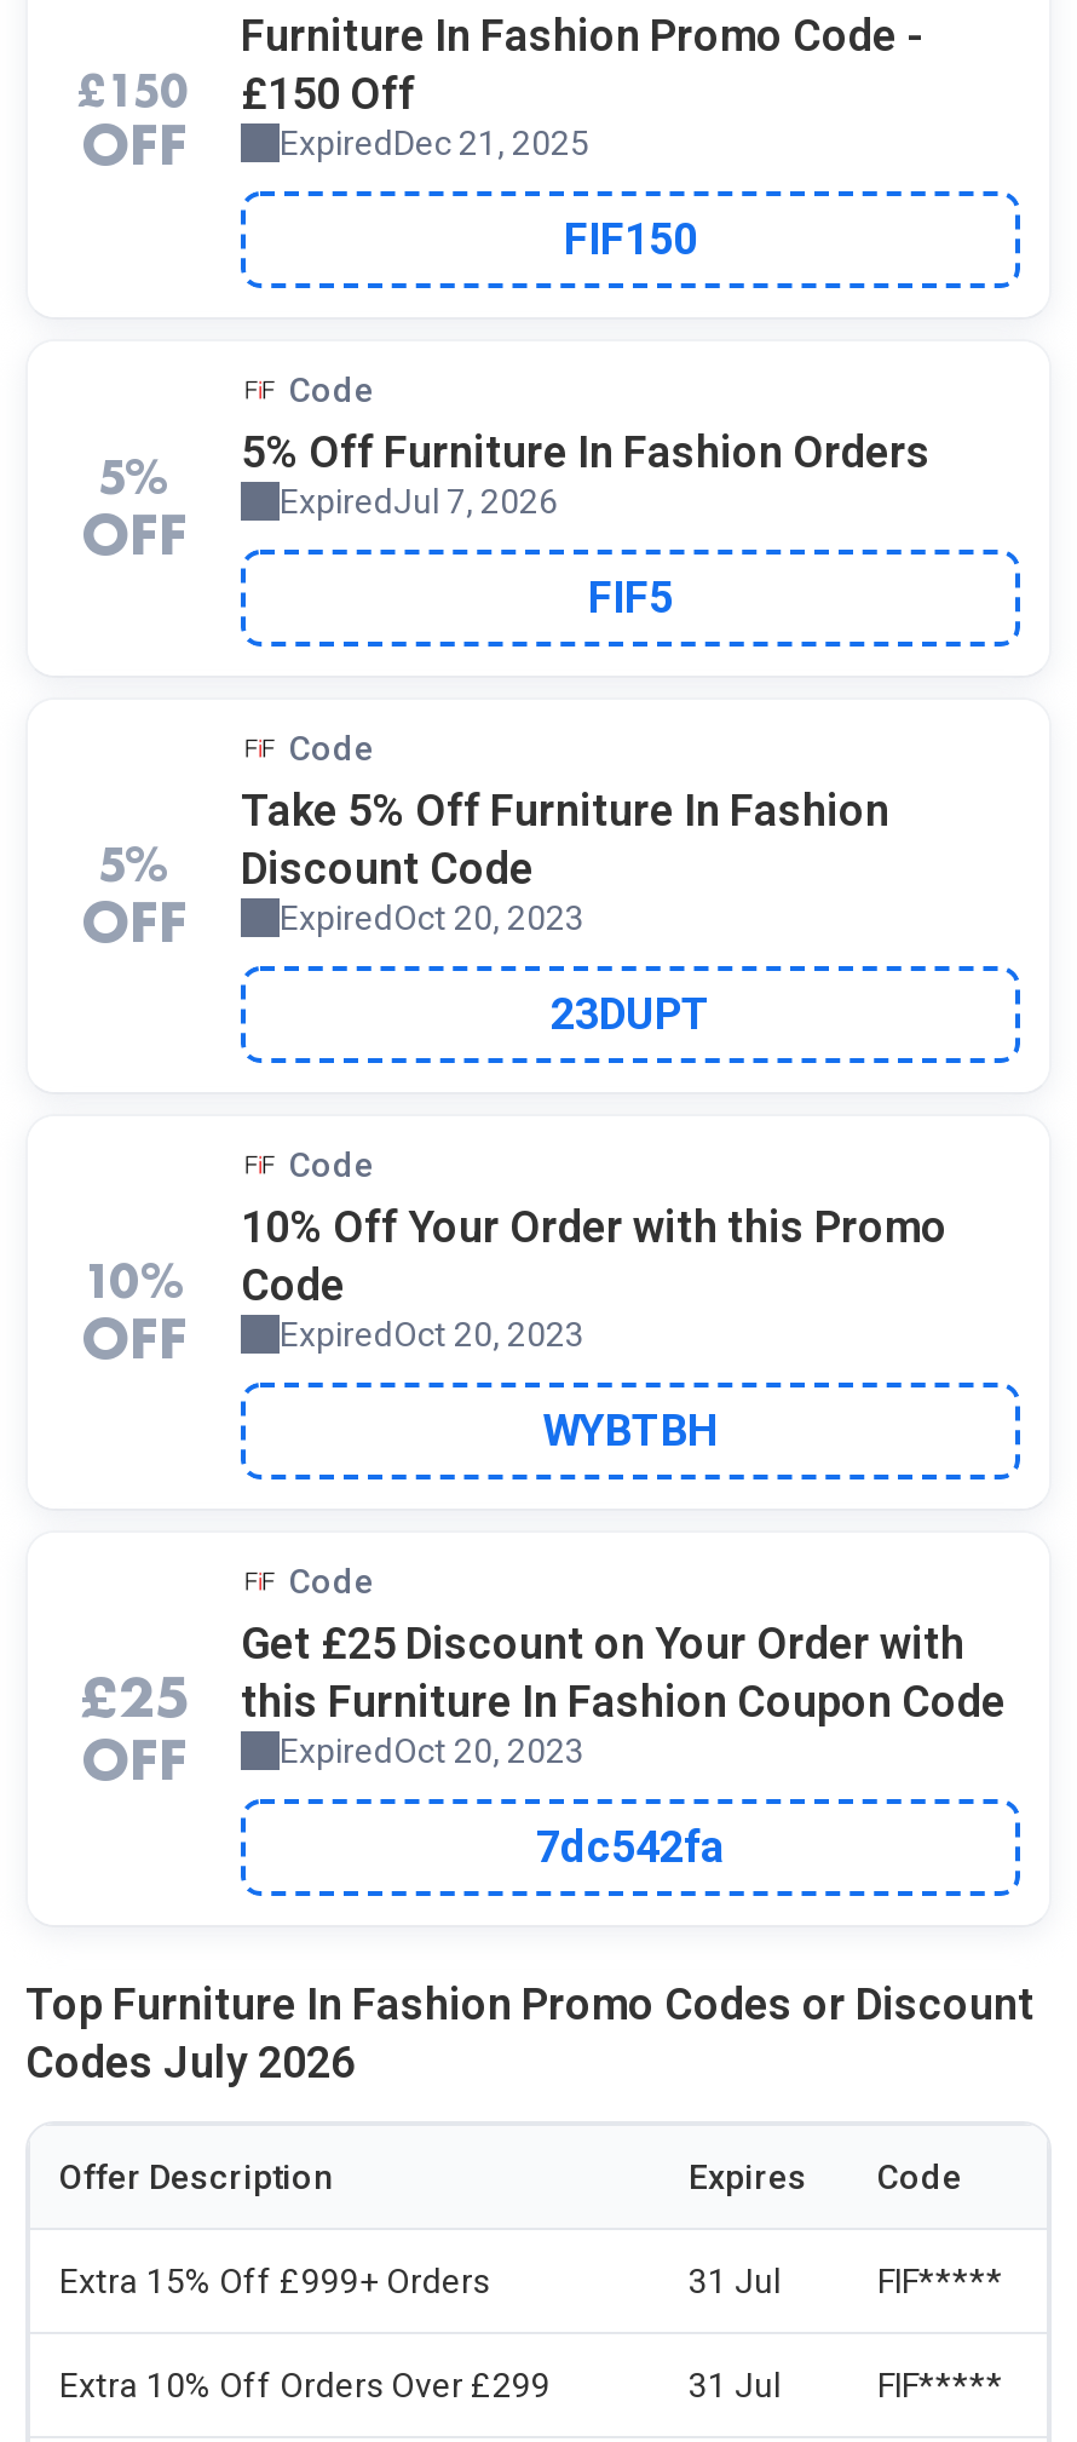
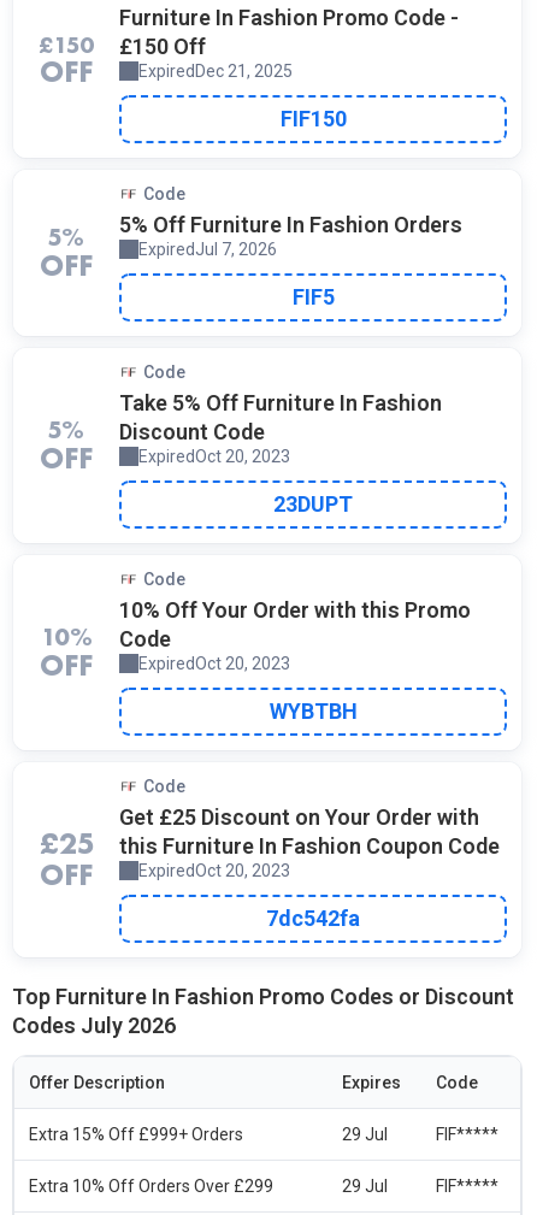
- 31 Jul
+ 29 Jul

- 31 Jul
+ 29 Jul
